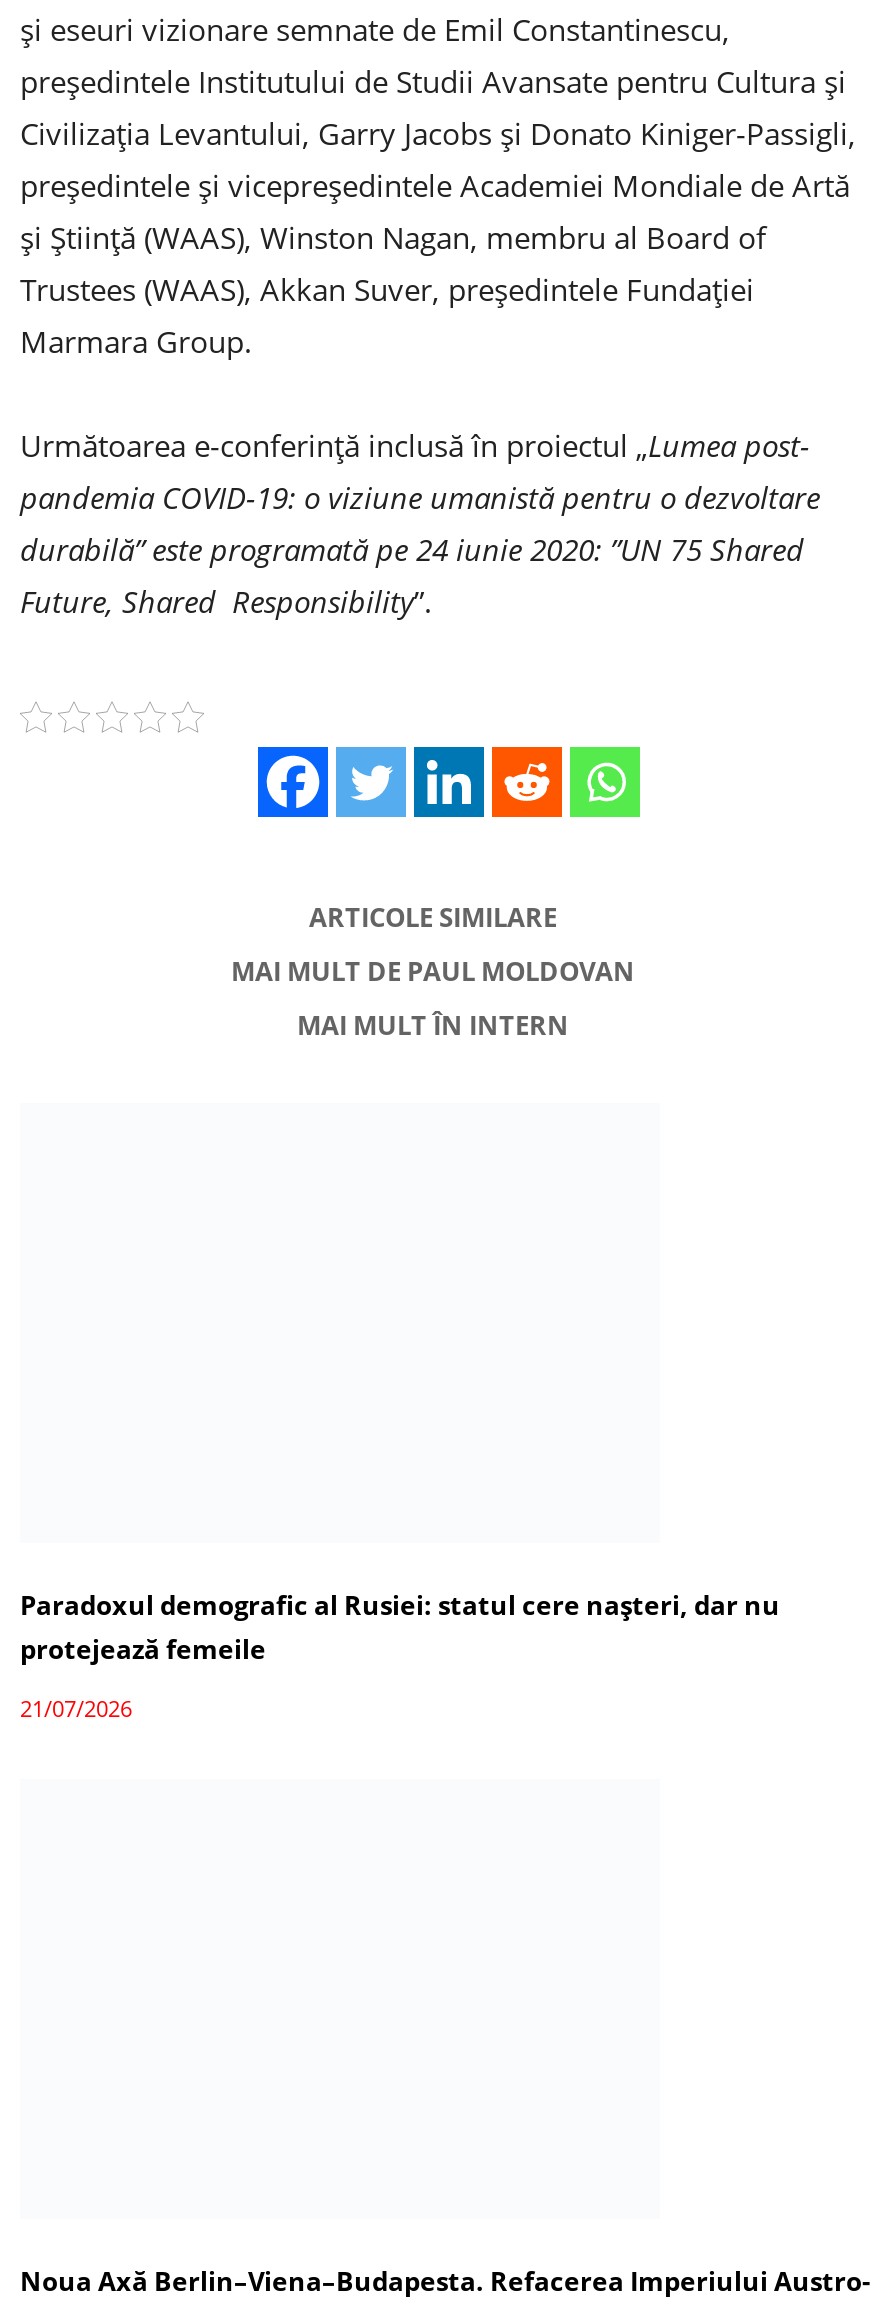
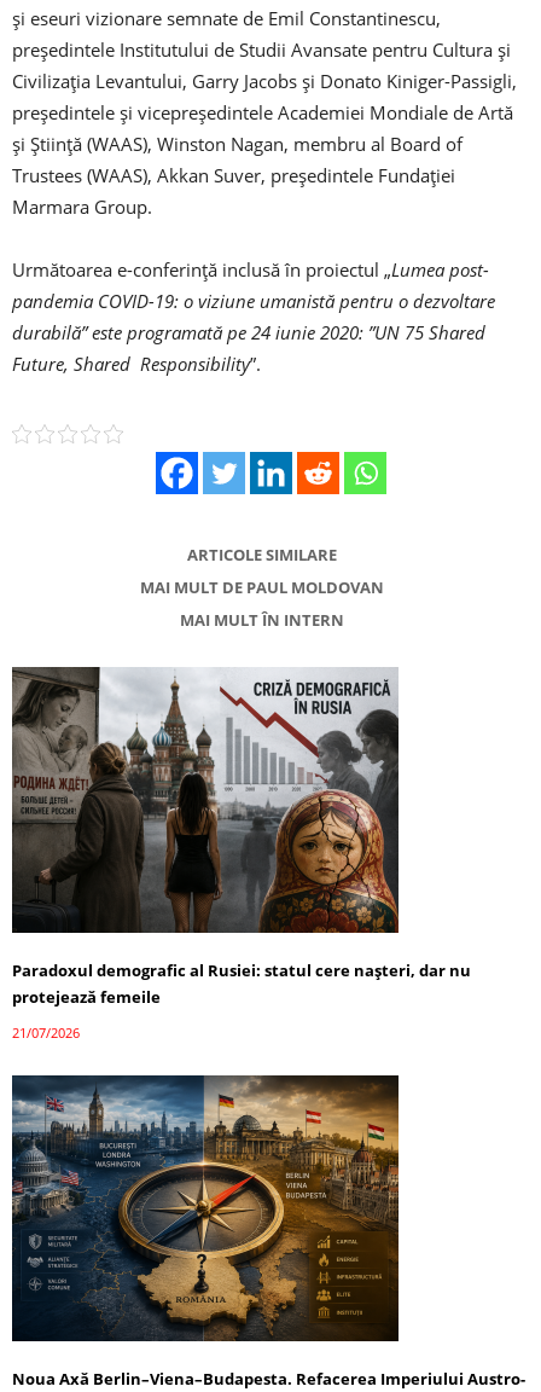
+ [image]

+ [image]
